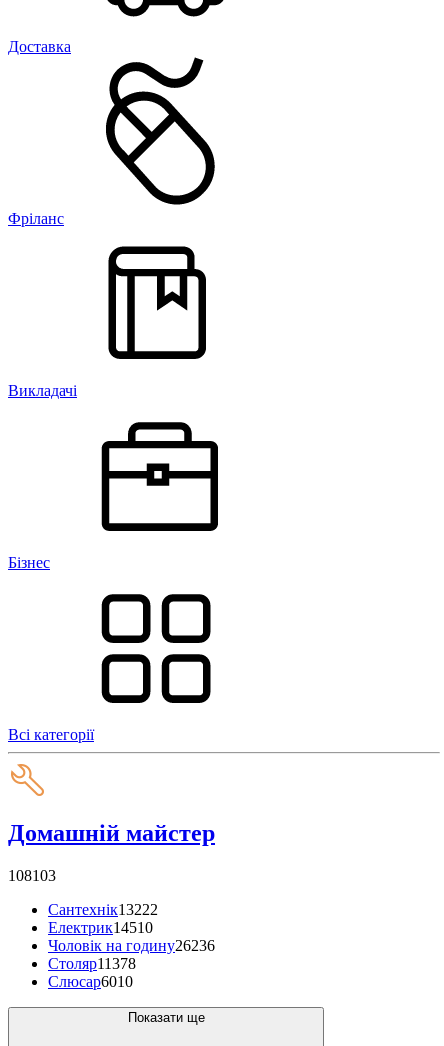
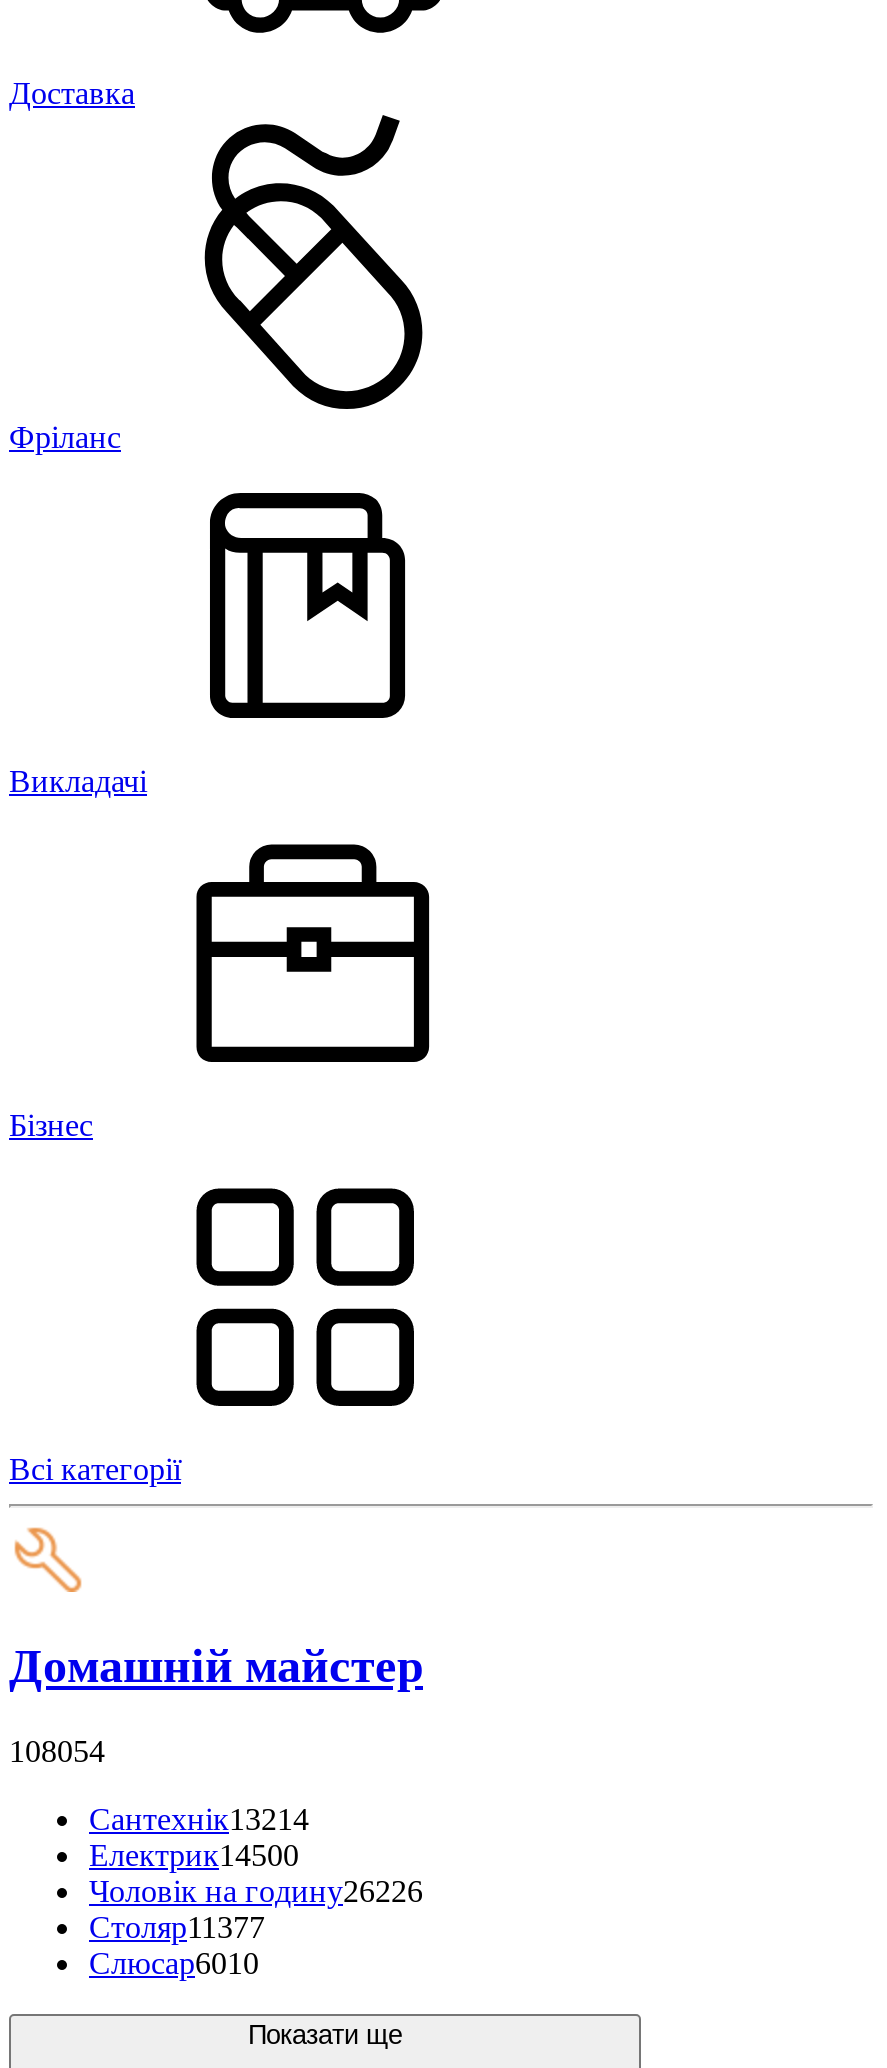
- 108103
+ 108054

- Сантехнік13222
+ Сантехнік13214

- Електрик14510
+ Електрик14500

- Чоловік на годину26236
+ Чоловік на годину26226

- Столяр11378
+ Столяр11377
